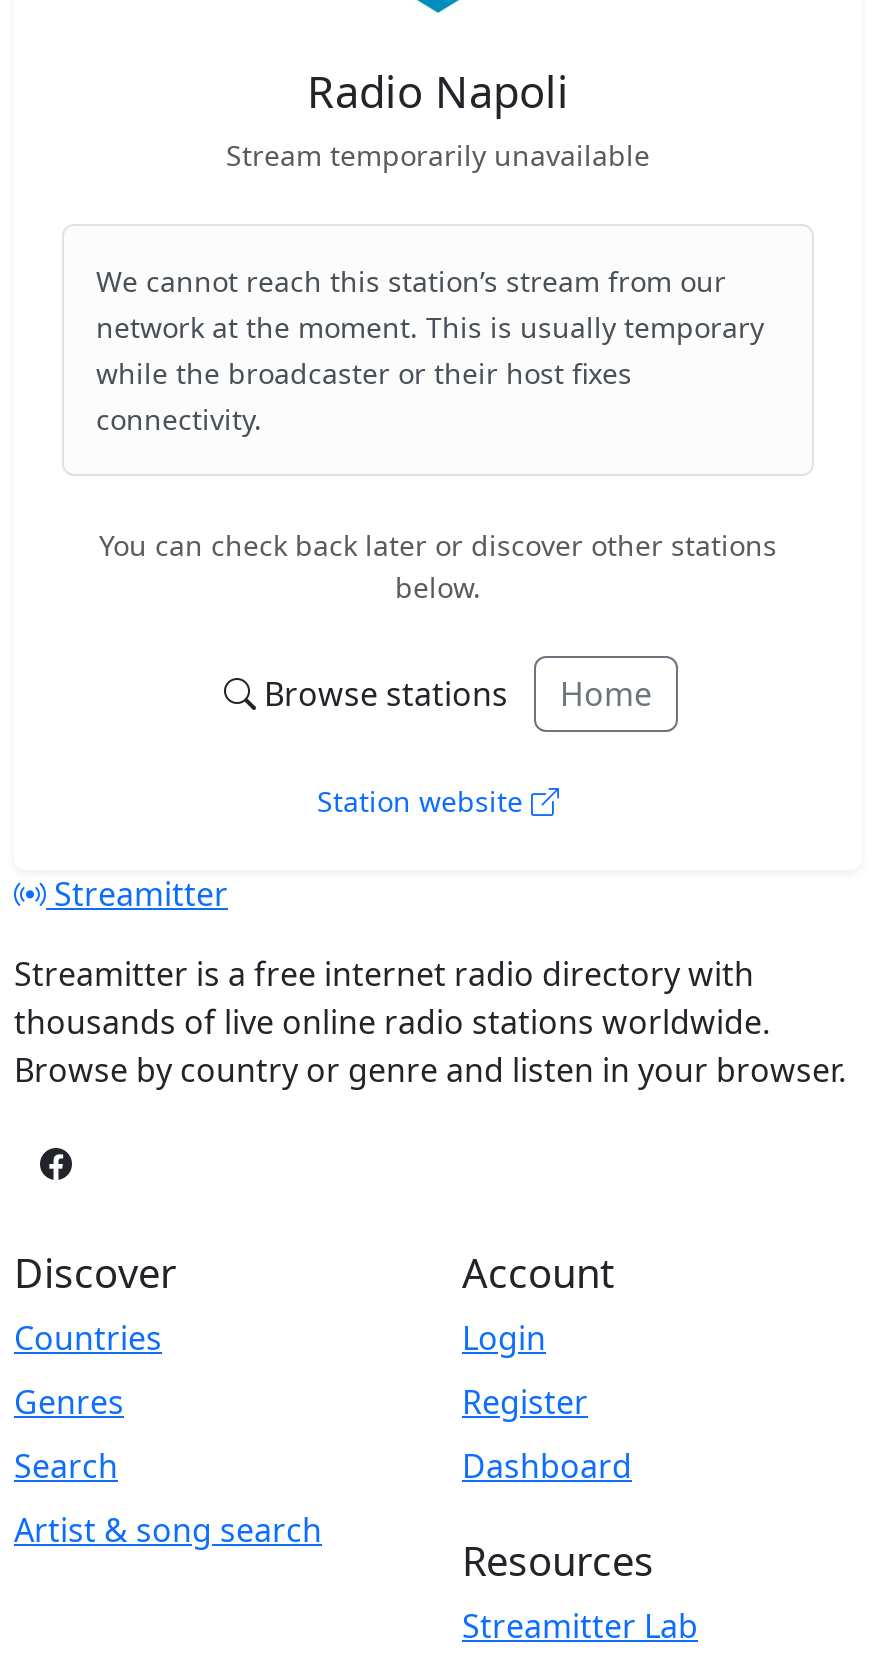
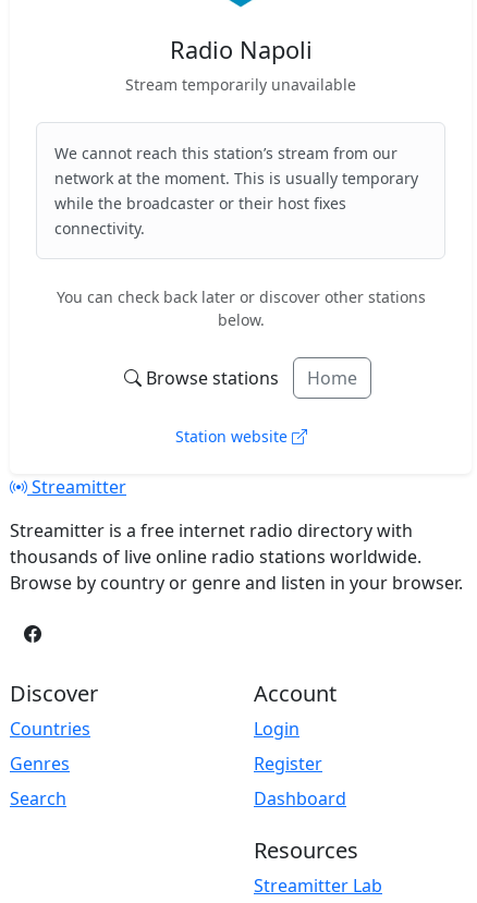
- Artist & song search
